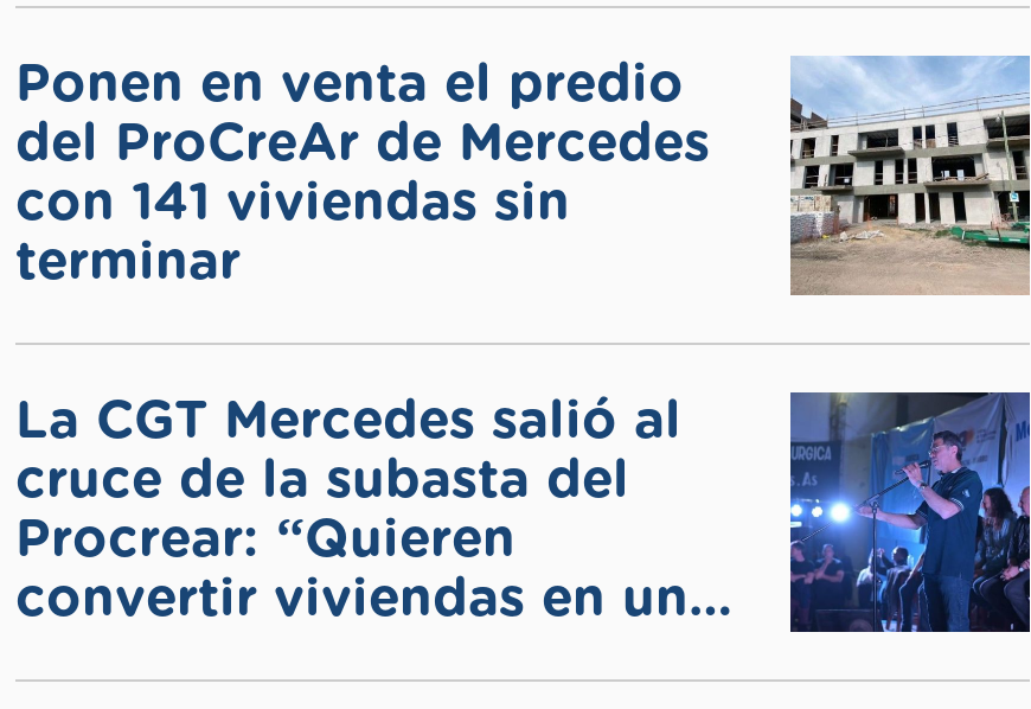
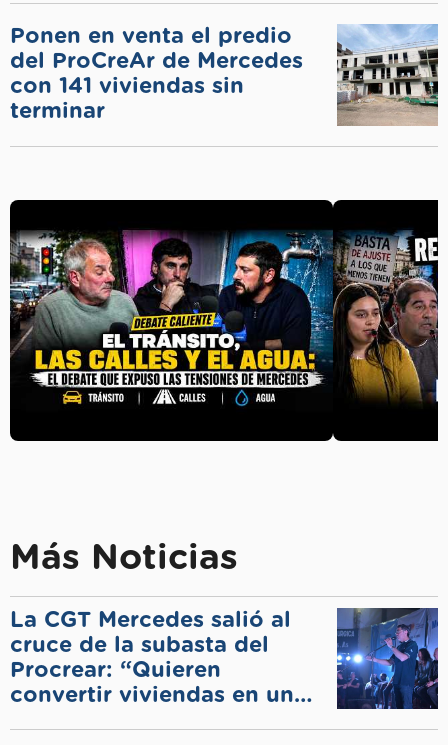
+ [image]

+ Más Noticias
